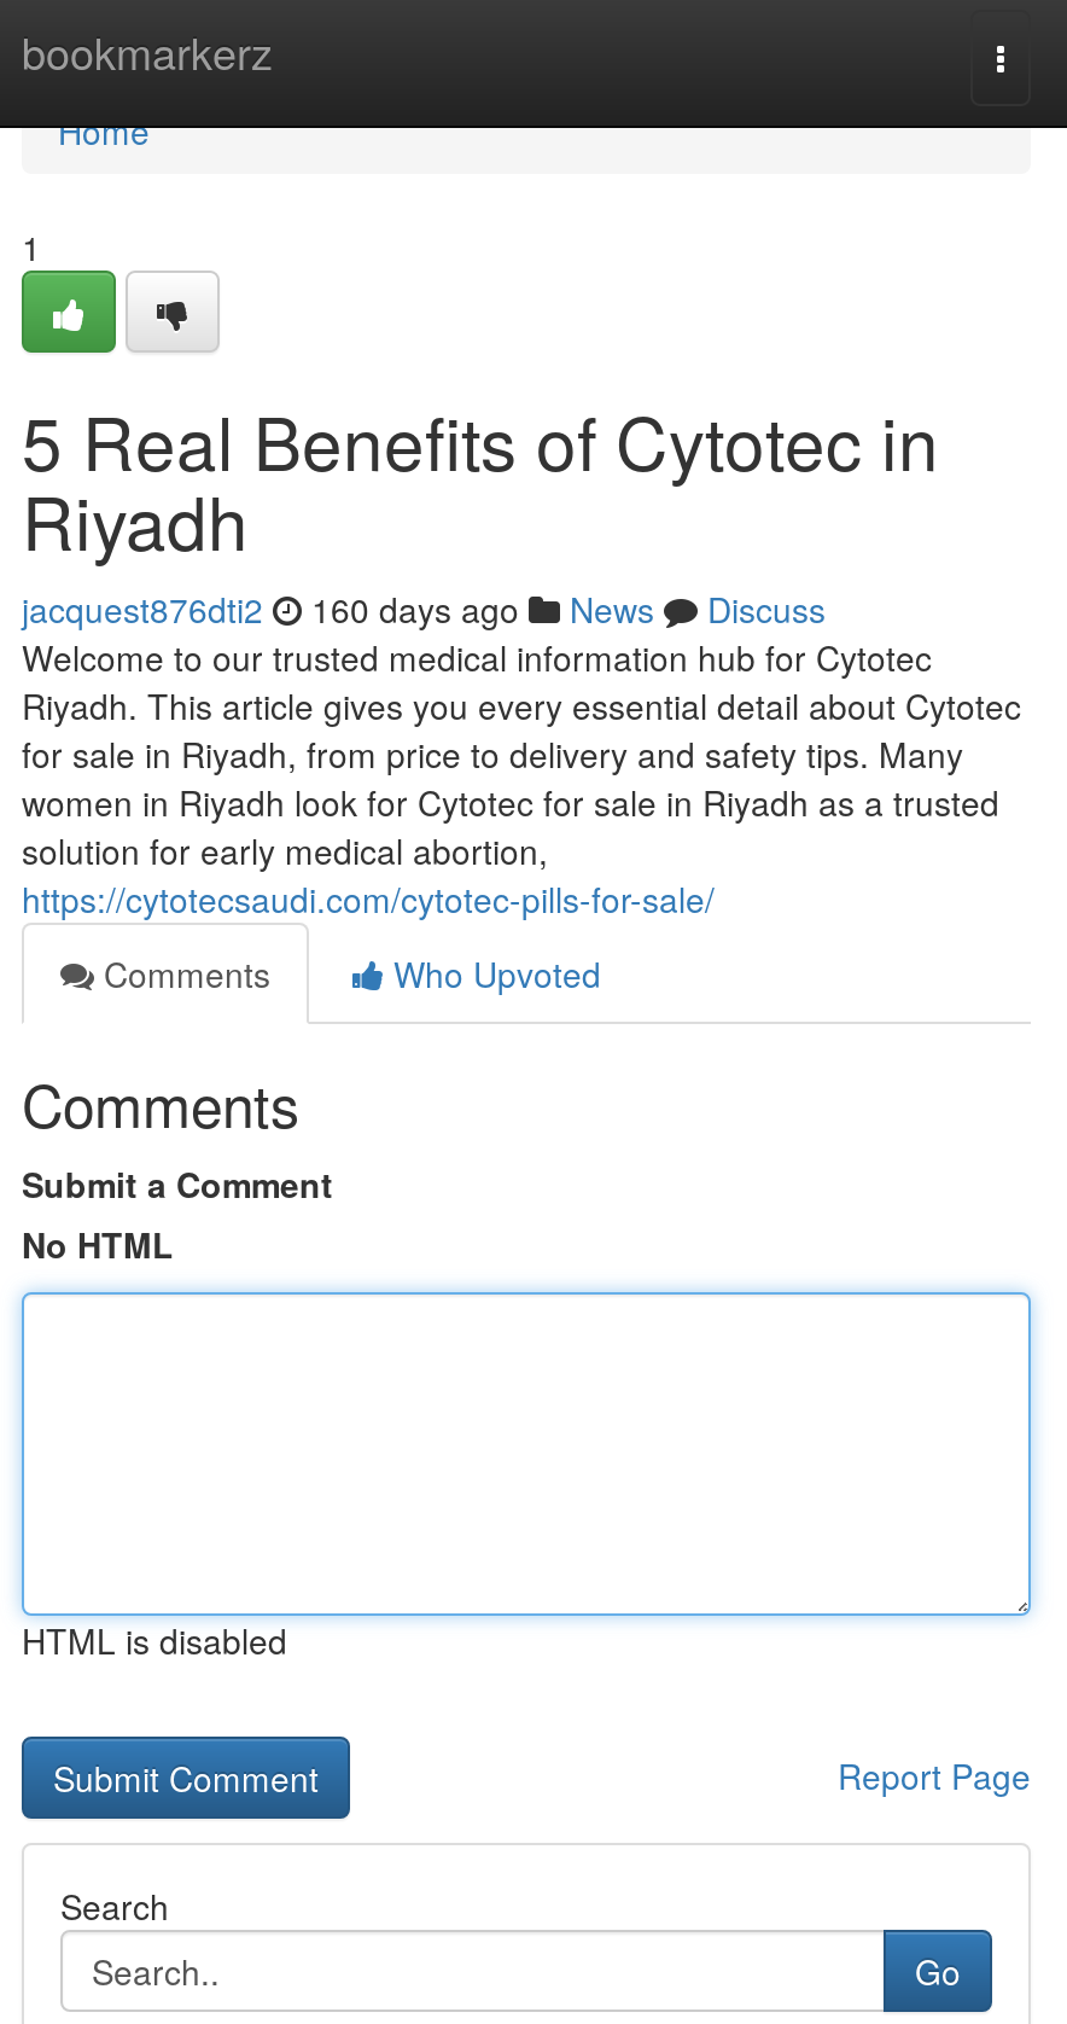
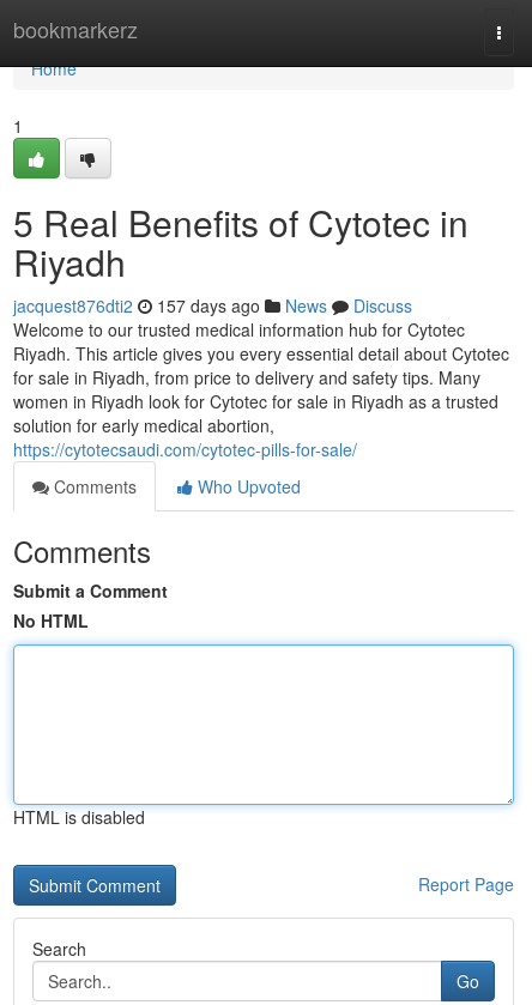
- jacquest876dti2 160 days ago News Discuss
+ jacquest876dti2 157 days ago News Discuss
